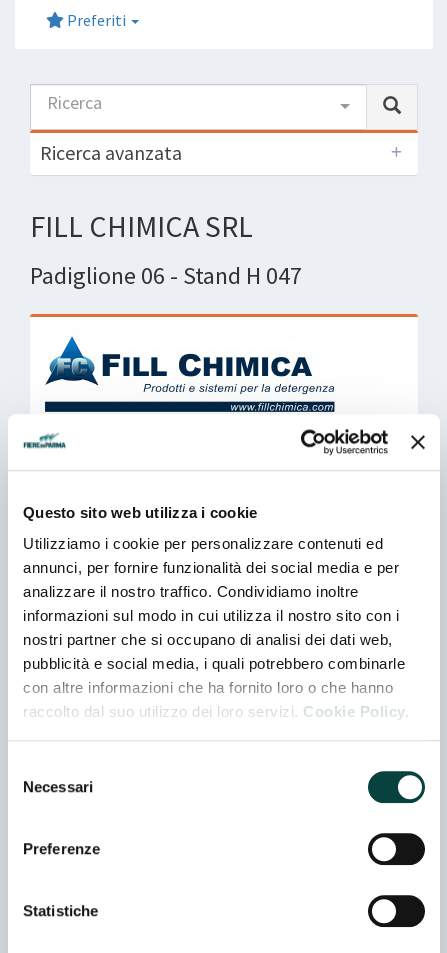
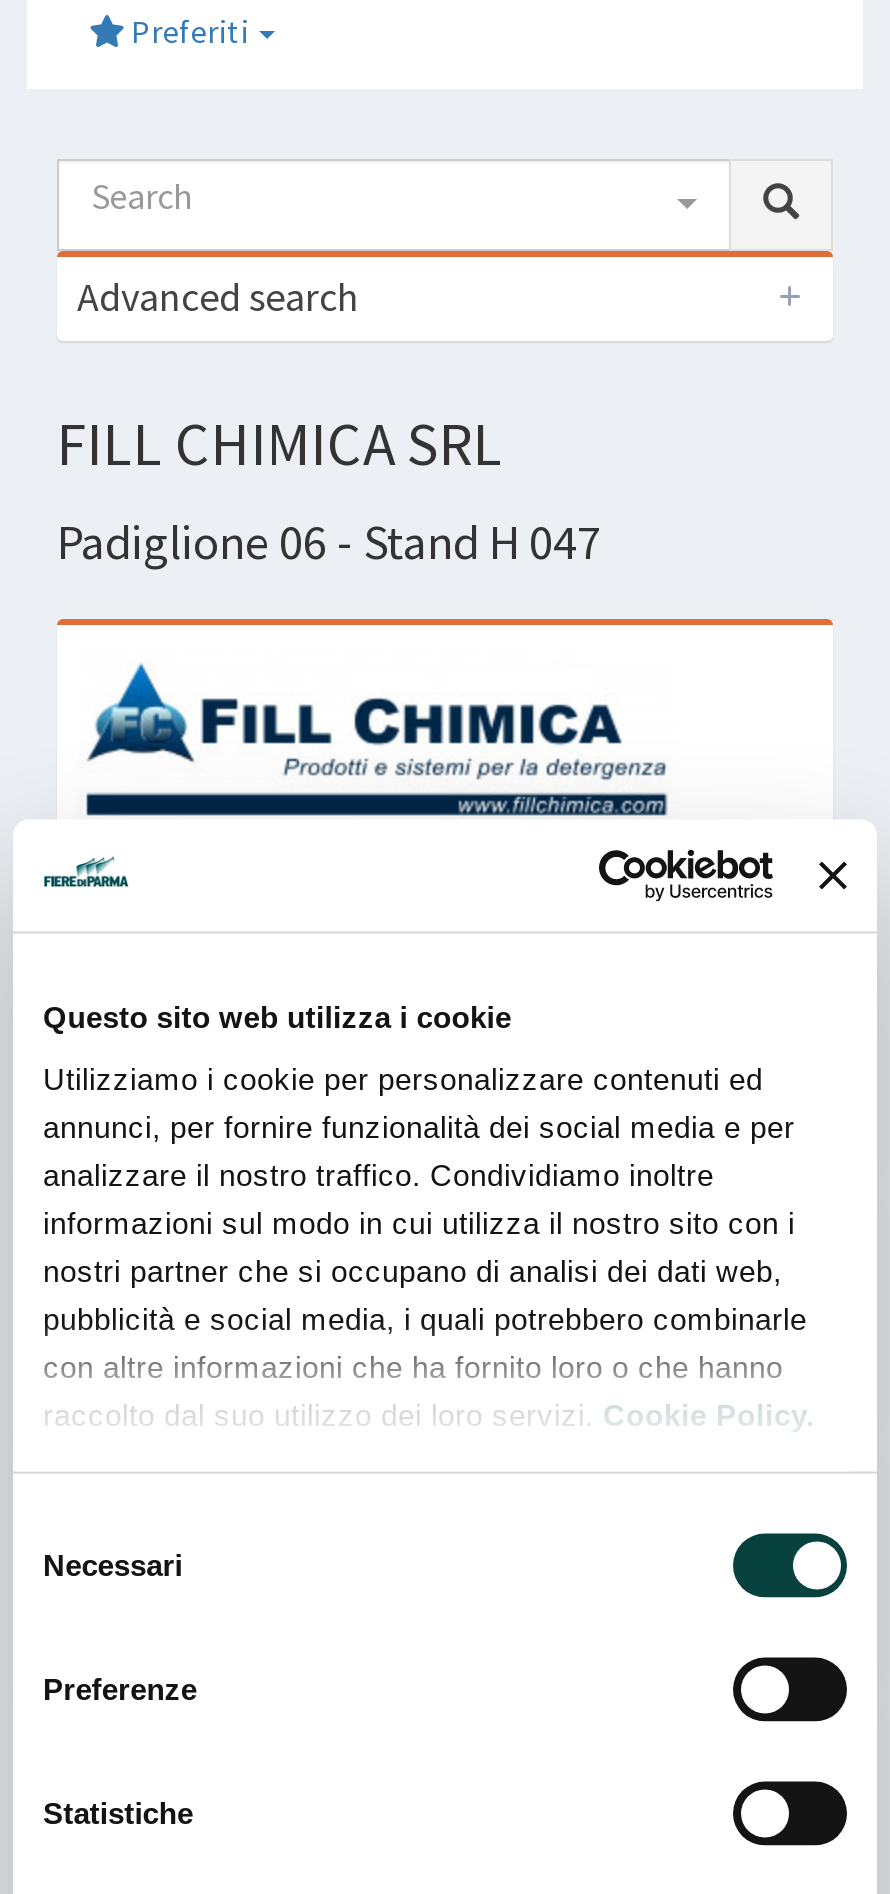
- Ricerca
+ Search

- Ricerca avanzata
+ Advanced search
